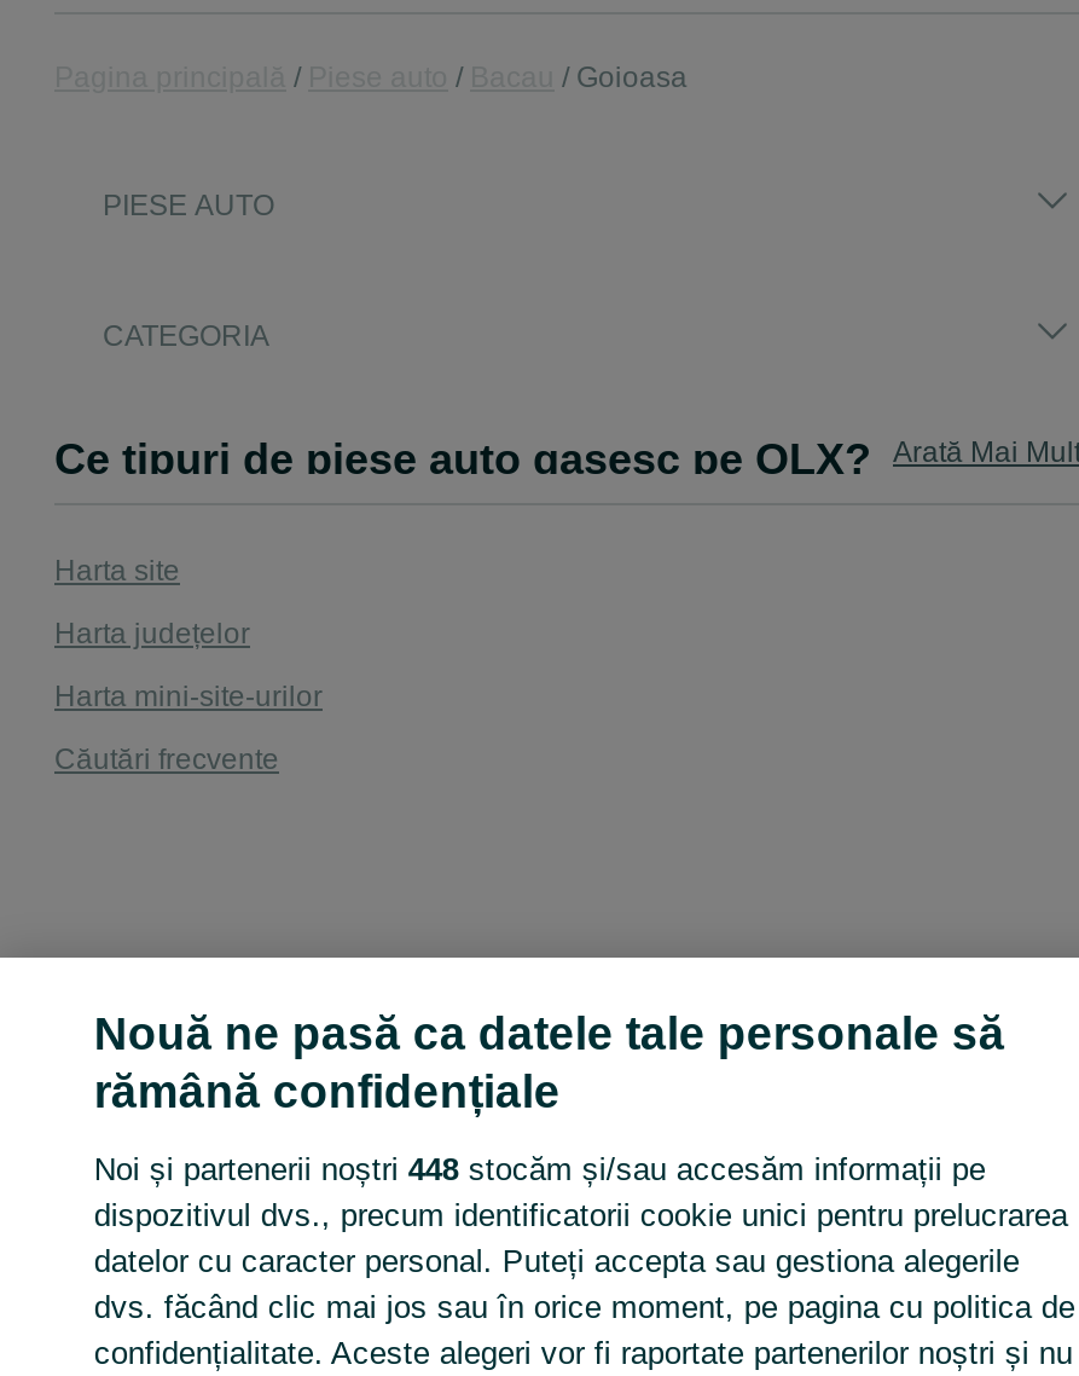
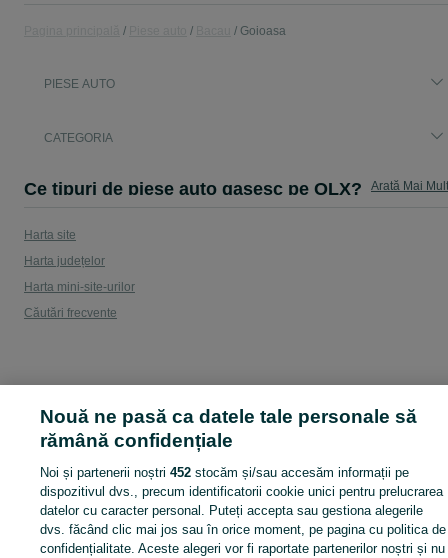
- Noi și partenerii noștri 448 stocăm și/sau accesăm informații pe
+ Noi și partenerii noștri 452 stocăm și/sau accesăm informații pe
